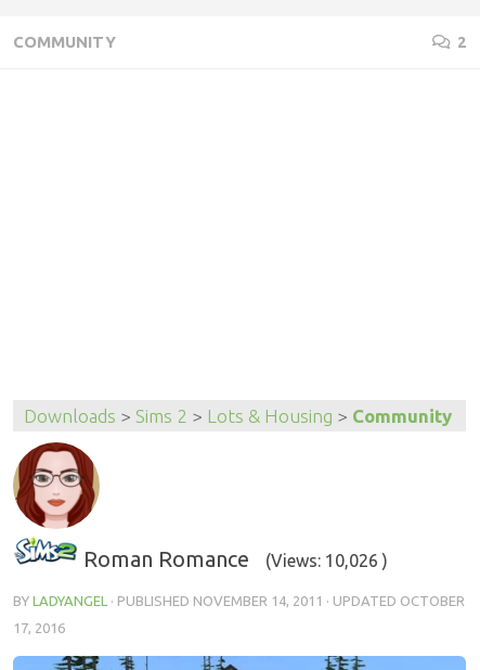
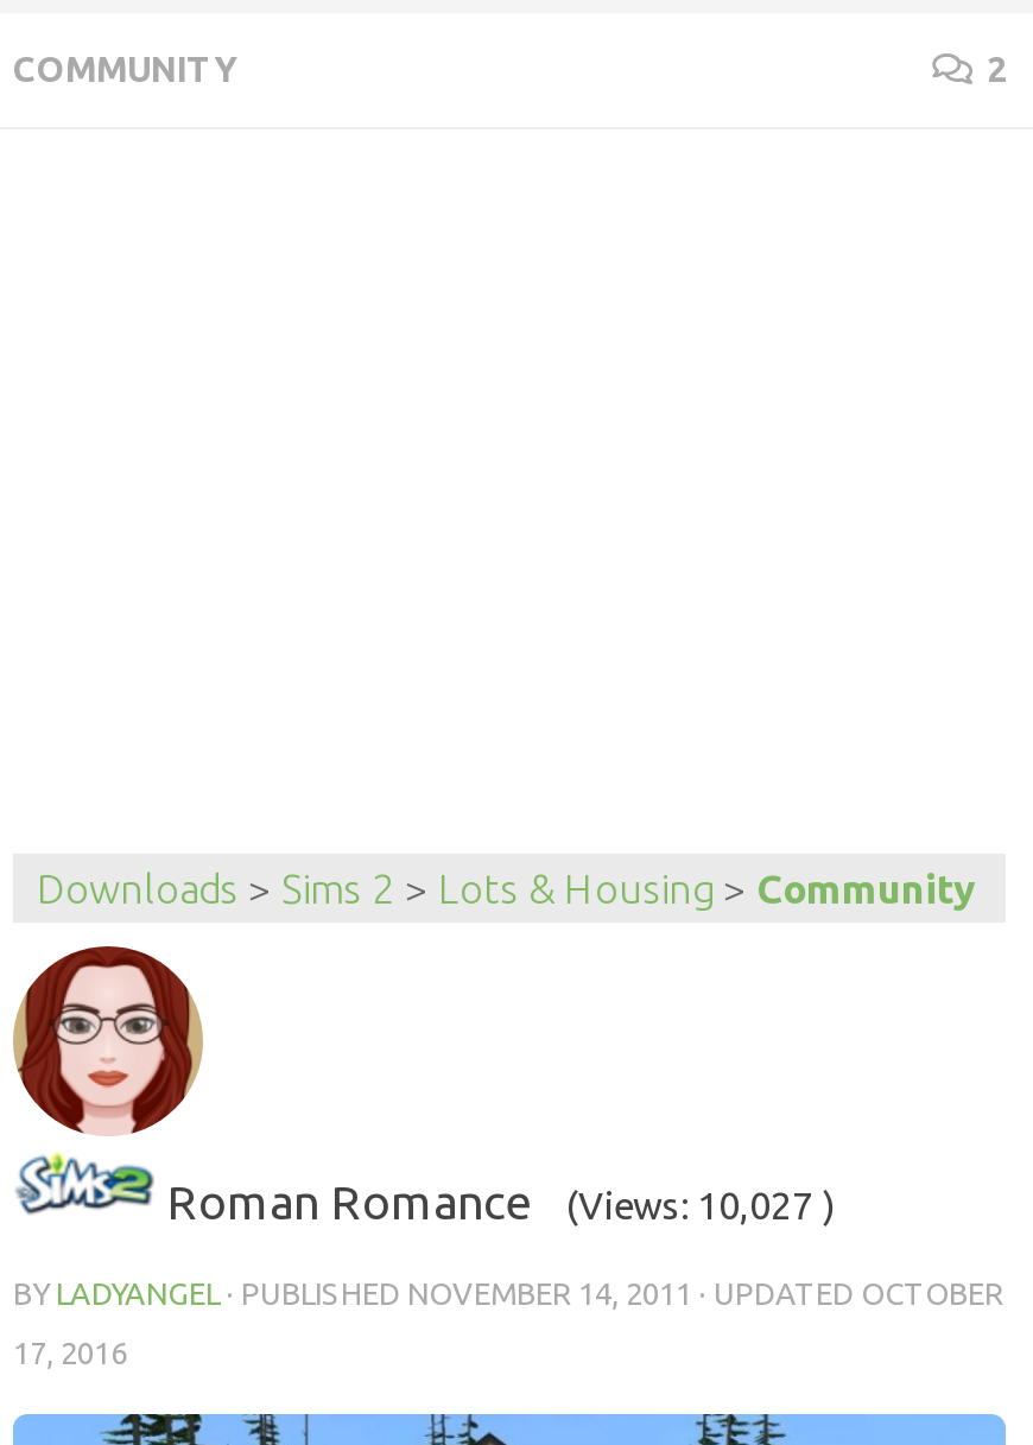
- Roman Romance (Views: 10,026 )
+ Roman Romance (Views: 10,027 )
